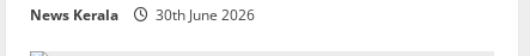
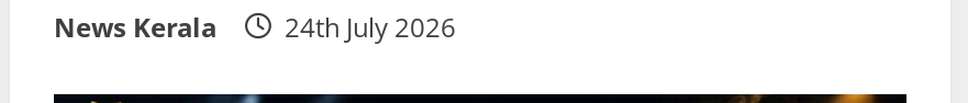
- News Kerala 30th June 2026
+ News Kerala 24th July 2026
